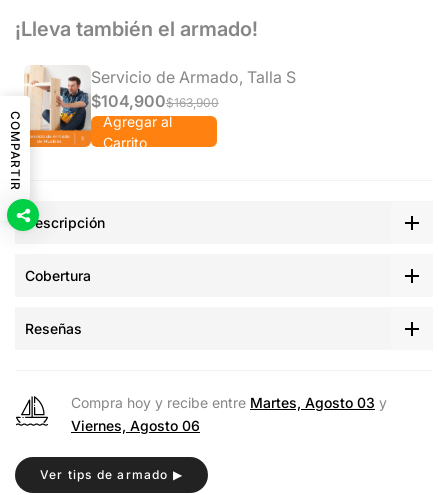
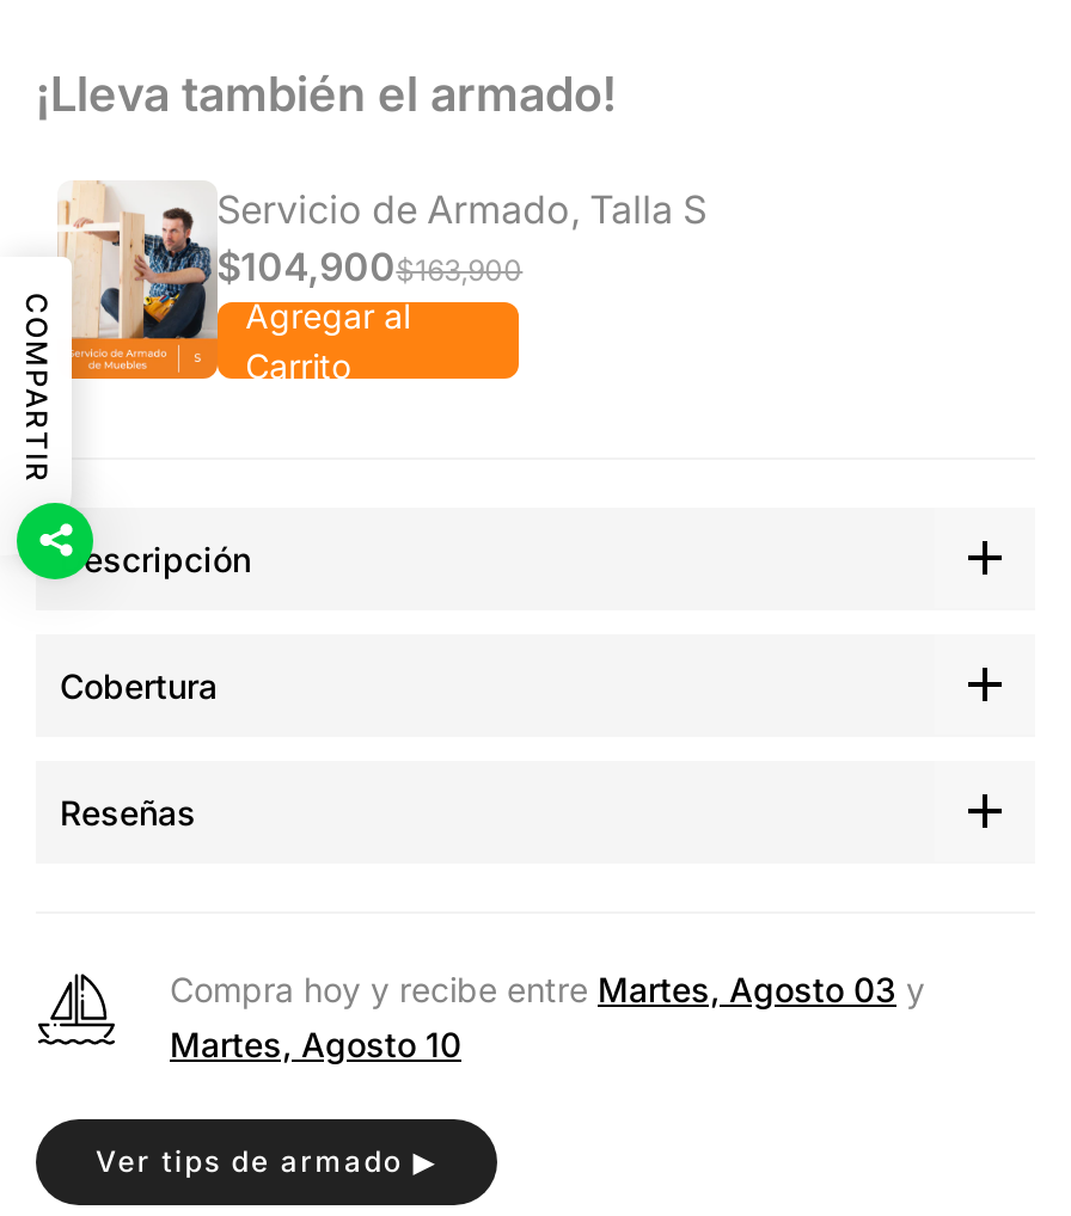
- Viernes, Agosto 06
+ Martes, Agosto 10
